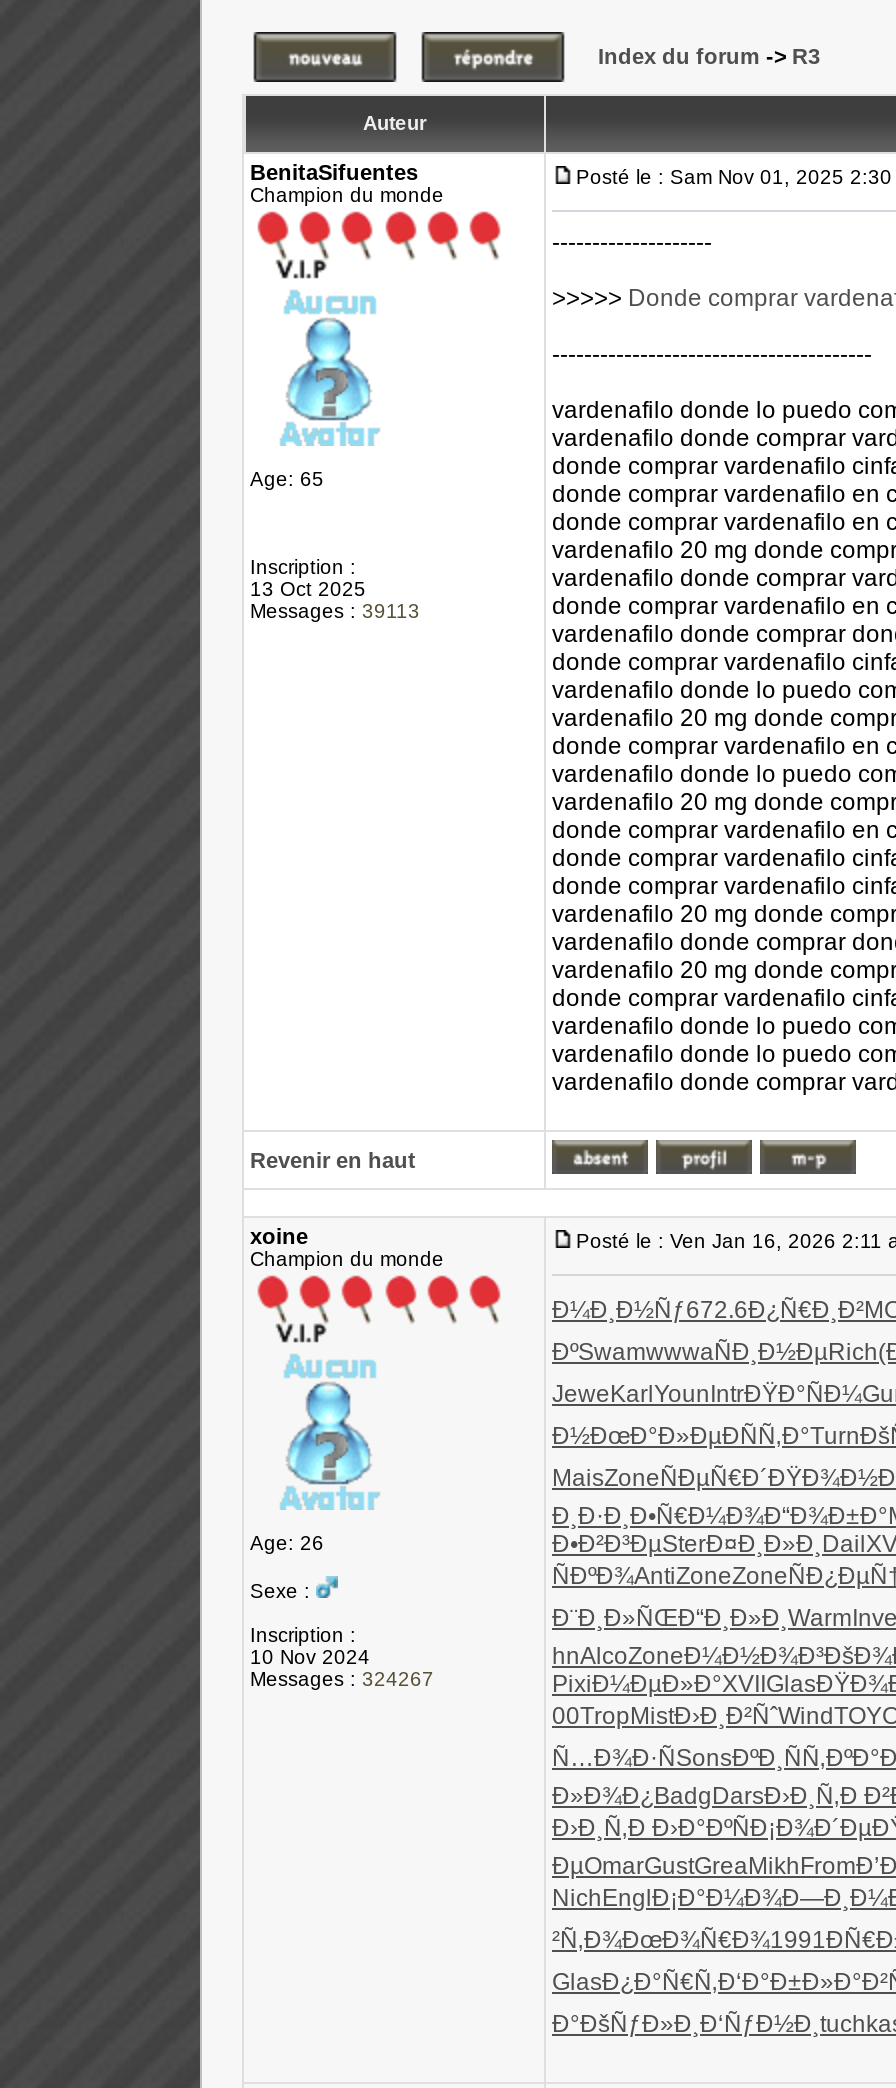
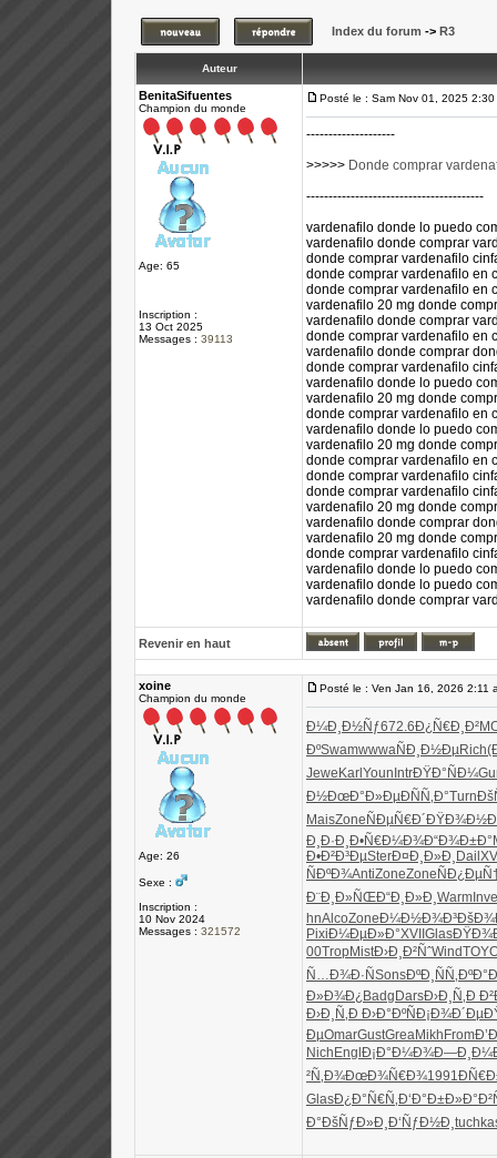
- Messages : 324267
+ Messages : 321572
